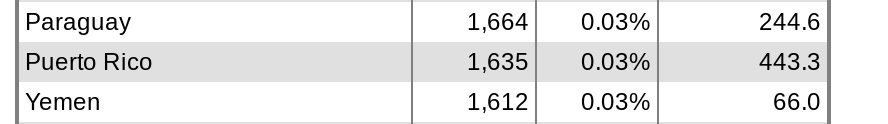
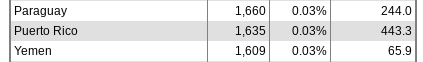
- 1,664 0.03%
+ 1,660 0.03%

- 244.6
+ 244.0

- 1,612 0.03%
+ 1,609 0.03%

- 66.0
+ 65.9
